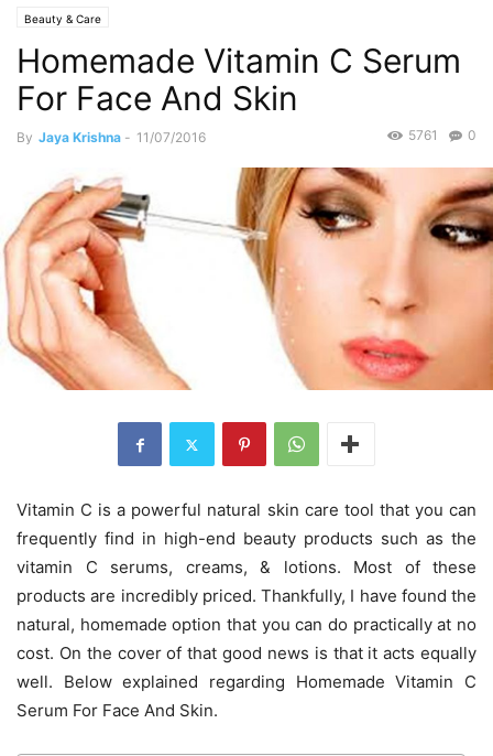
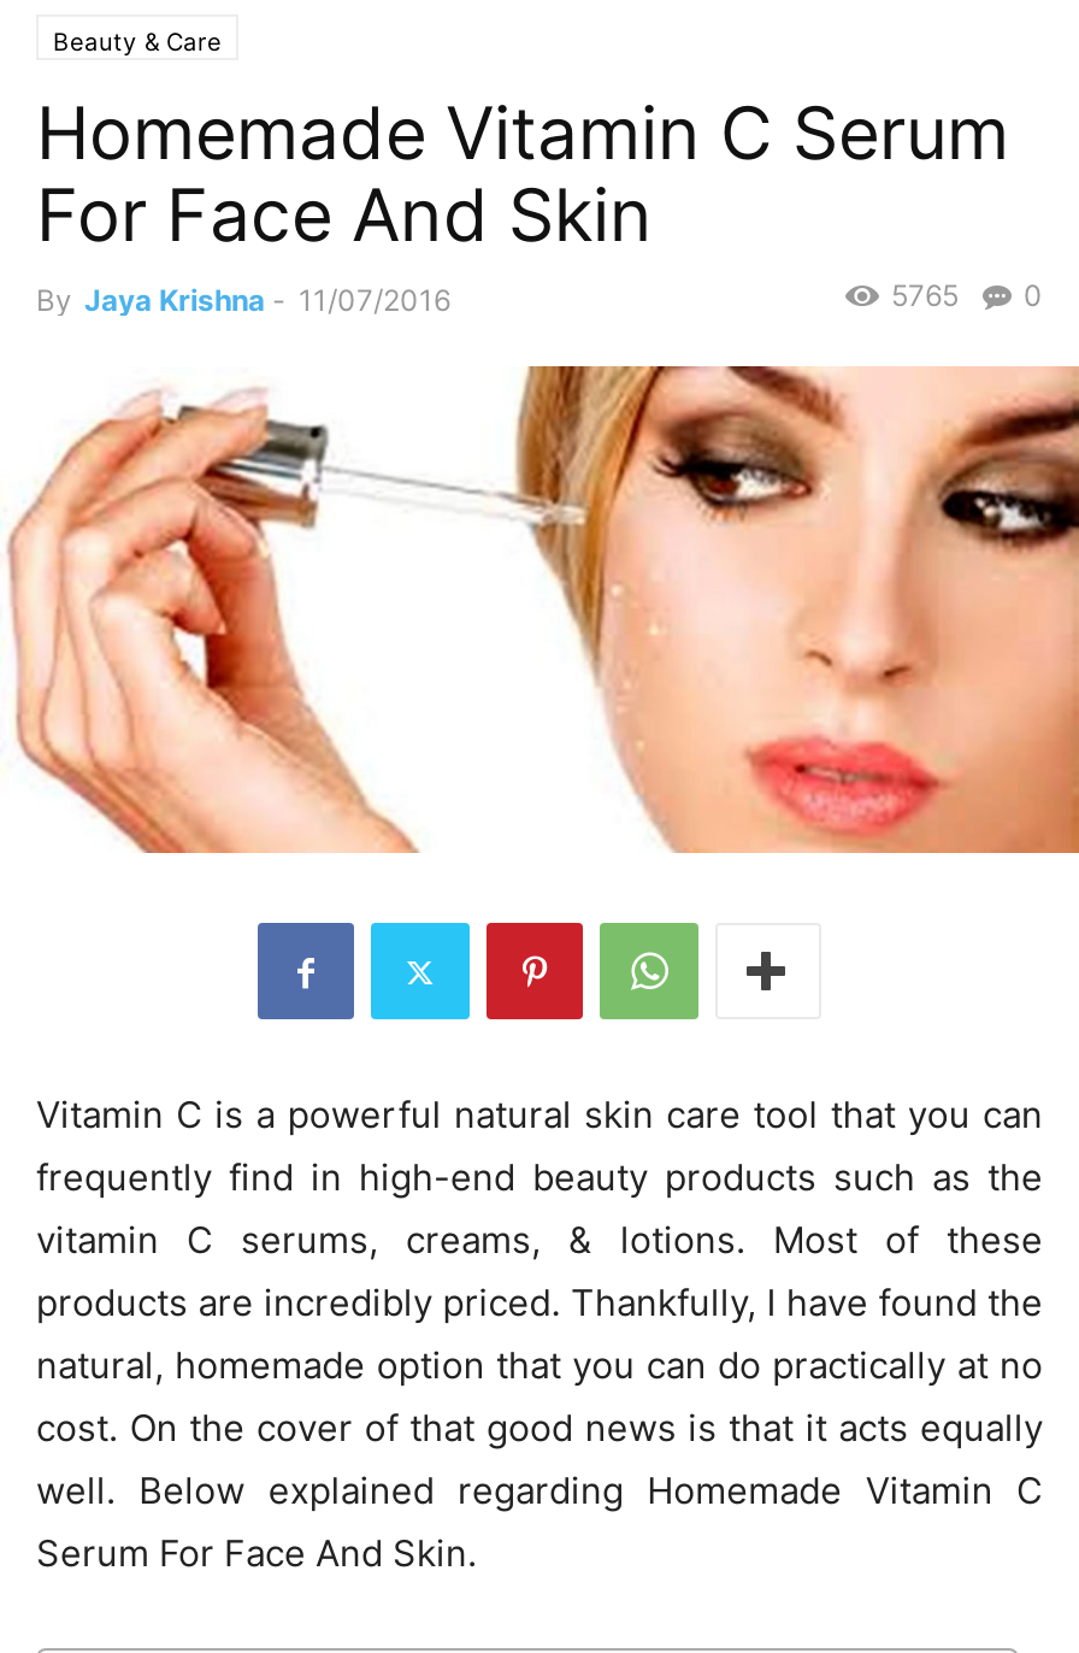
- 5761 0
+ 5765 0
